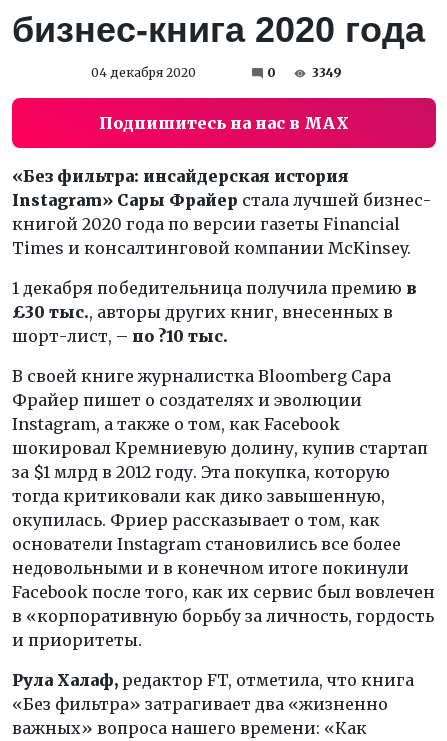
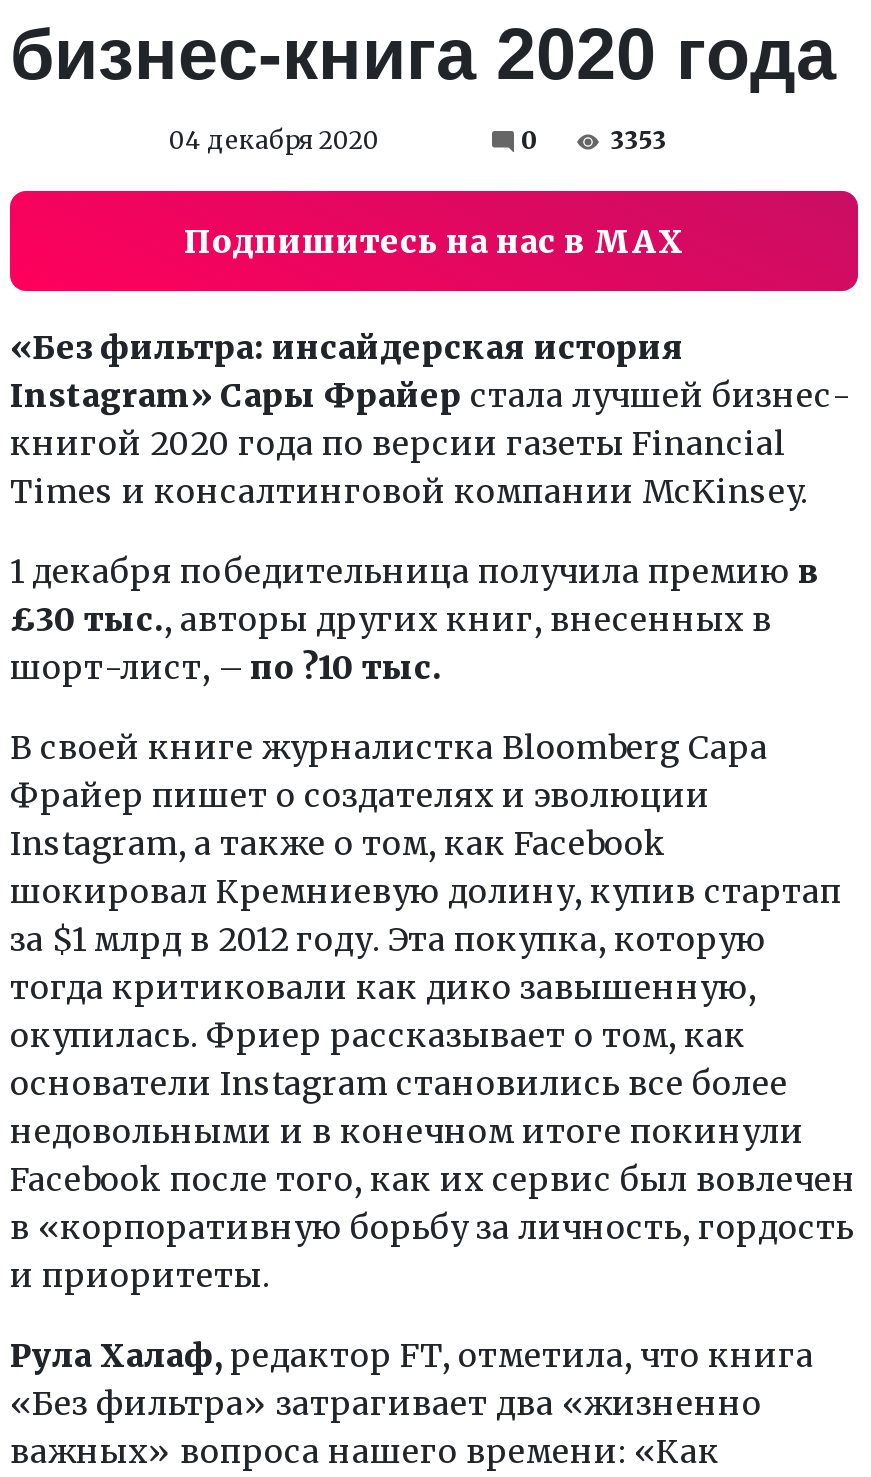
- 3349
+ 3353
